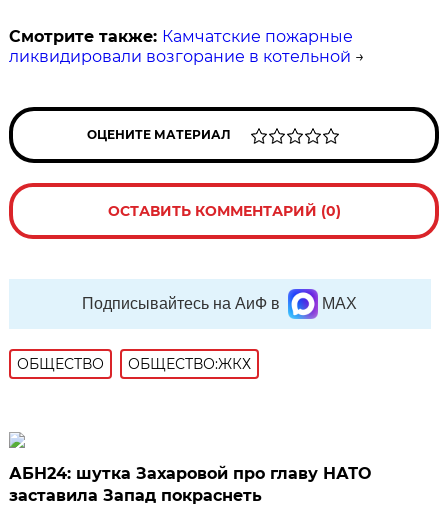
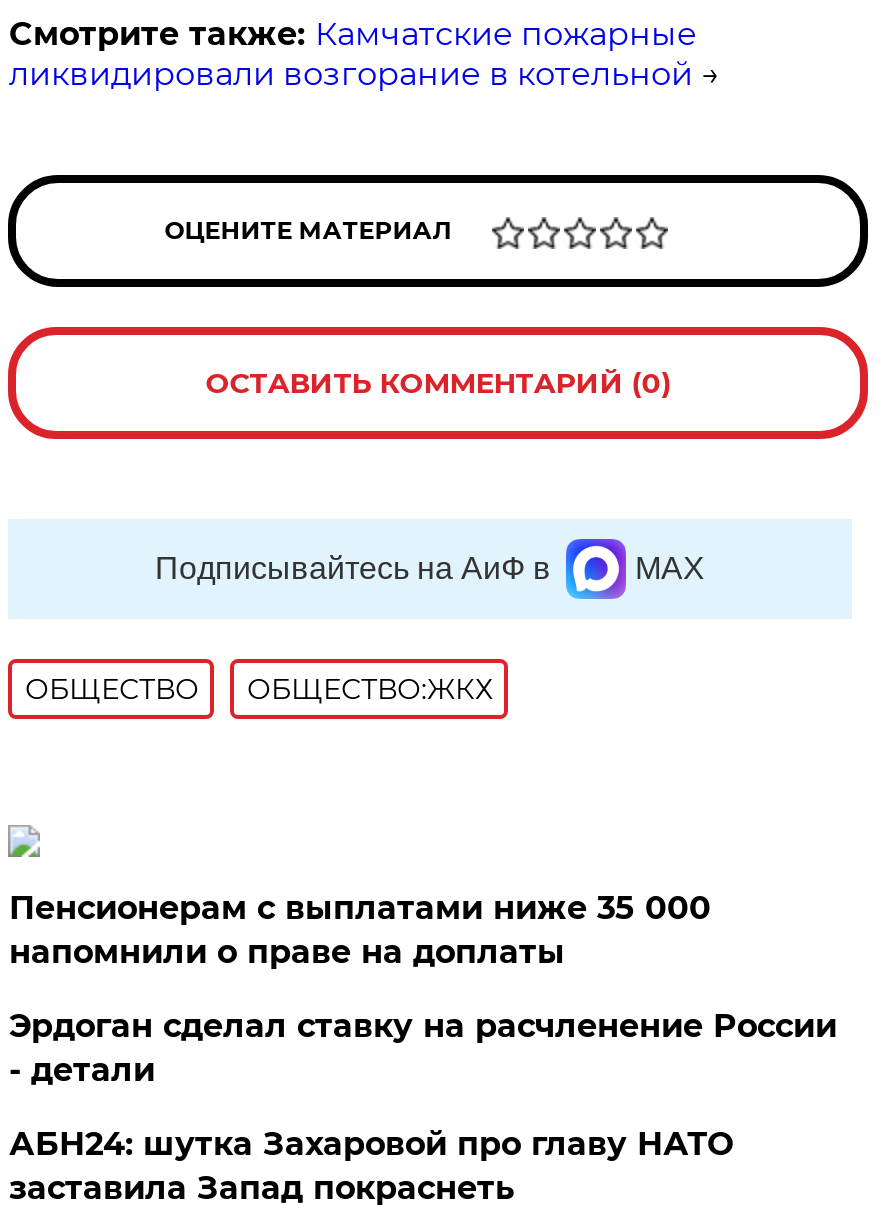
+ Пенсионерам с выплатами ниже 35 000
+ напомнили о праве на доплаты
+ Эрдоган сделал ставку на расчленение России
+ - детали
